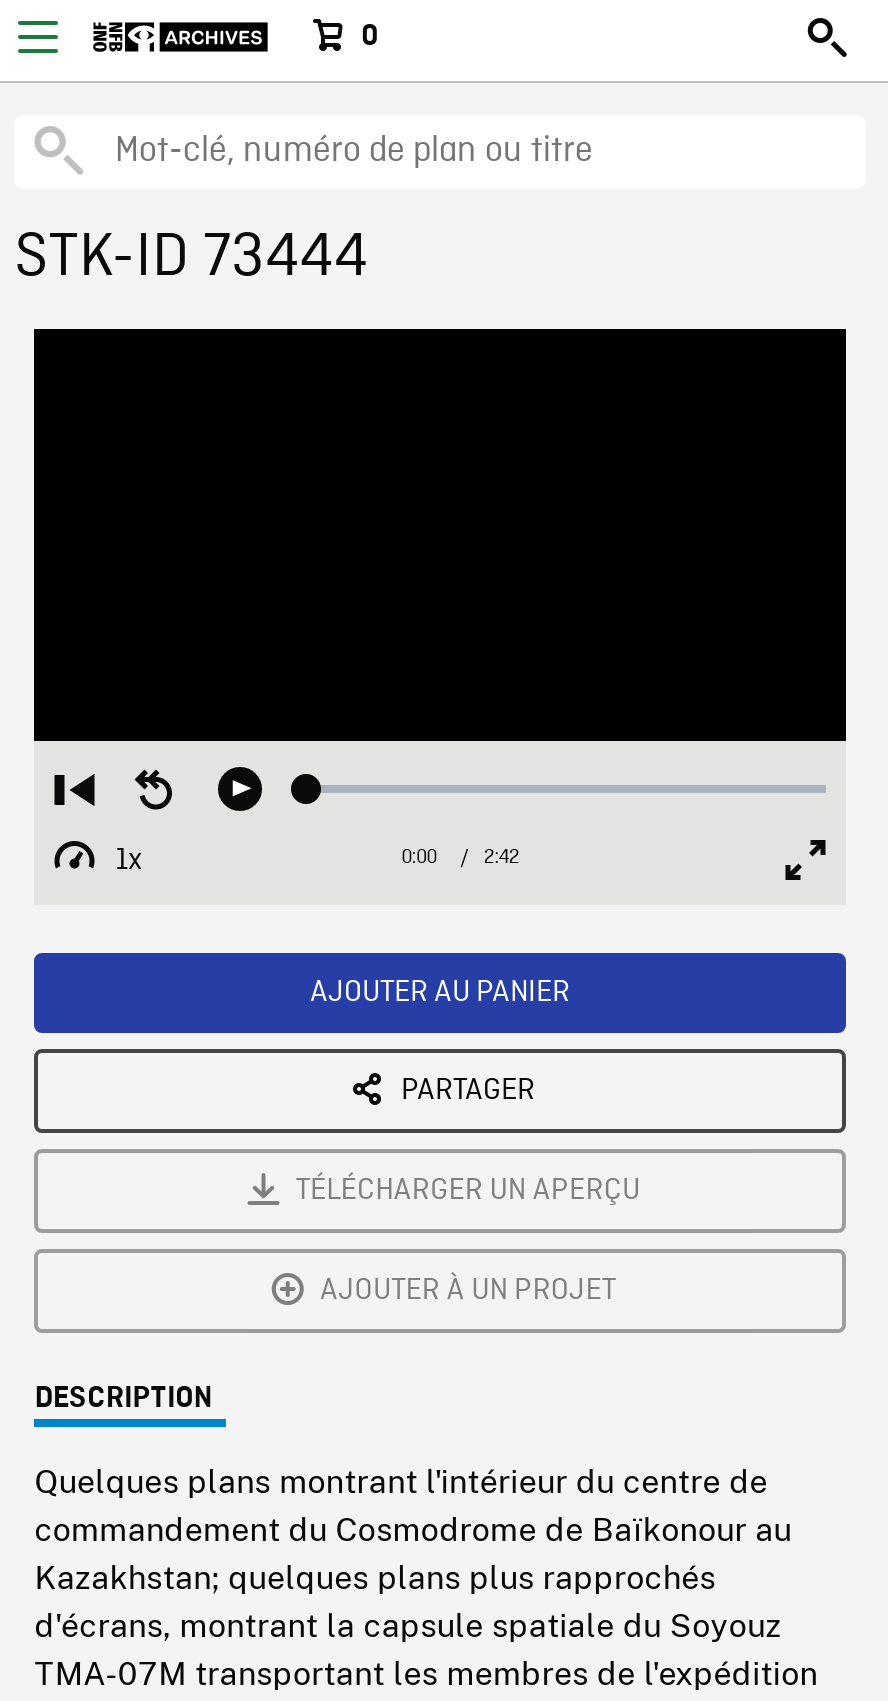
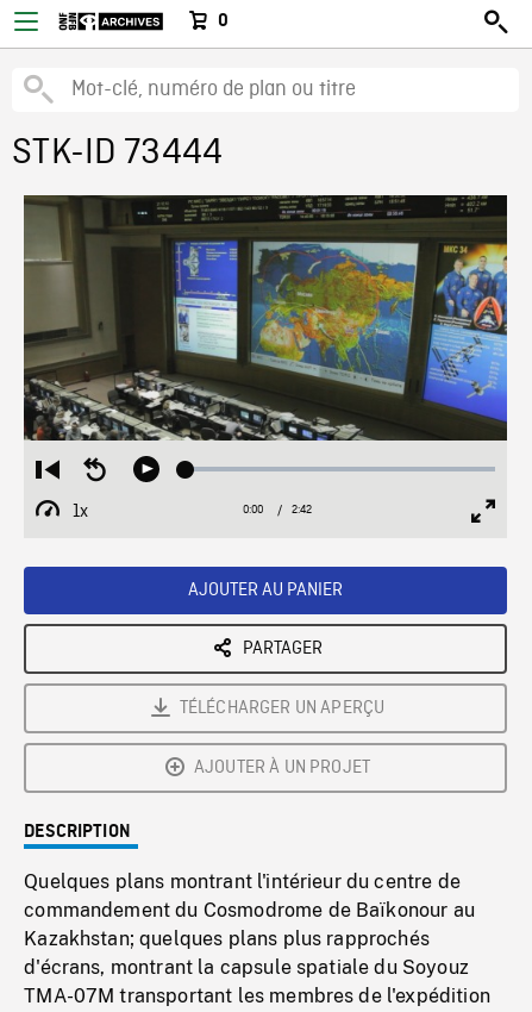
+ [image]
